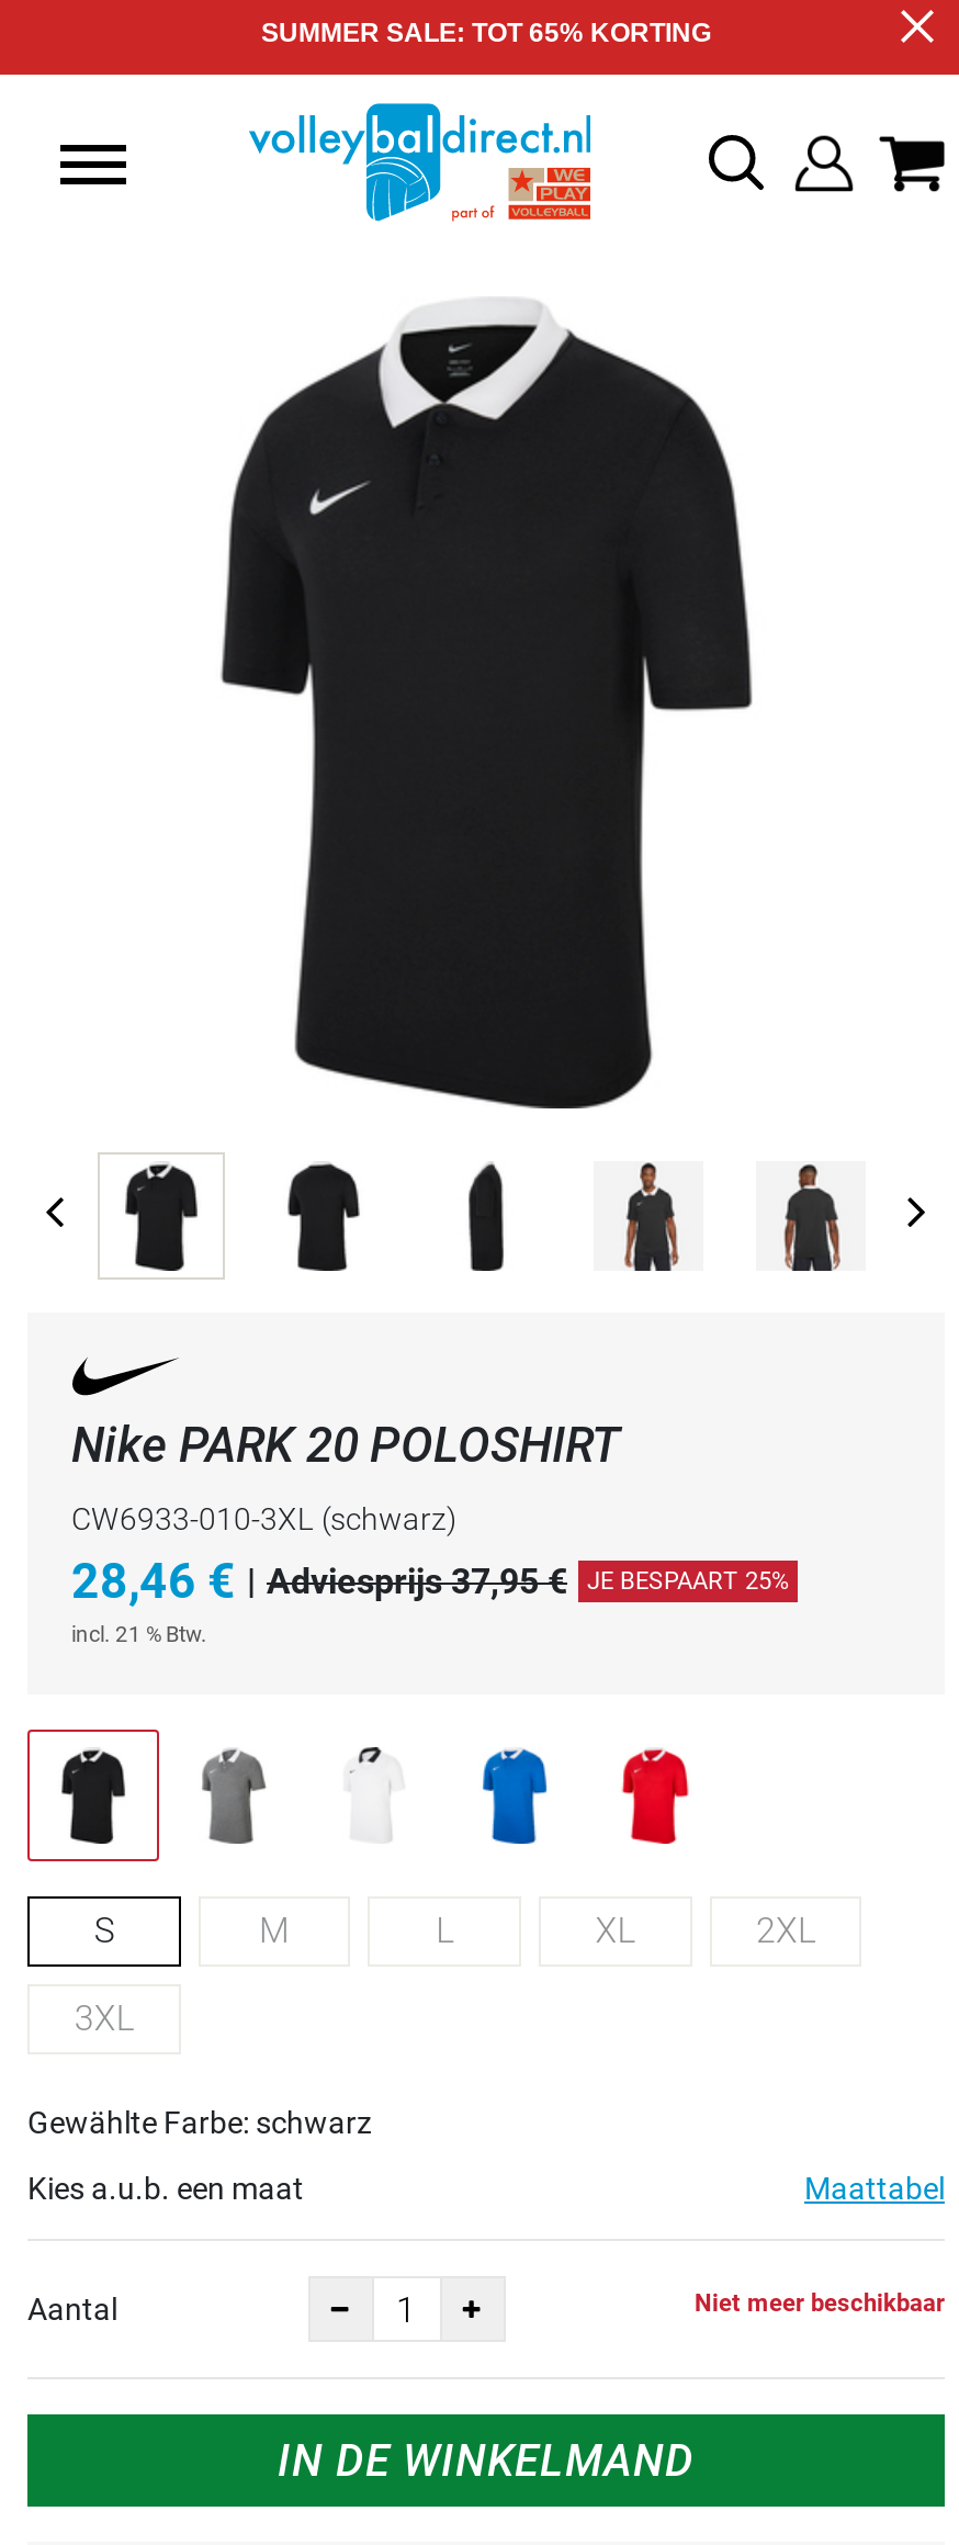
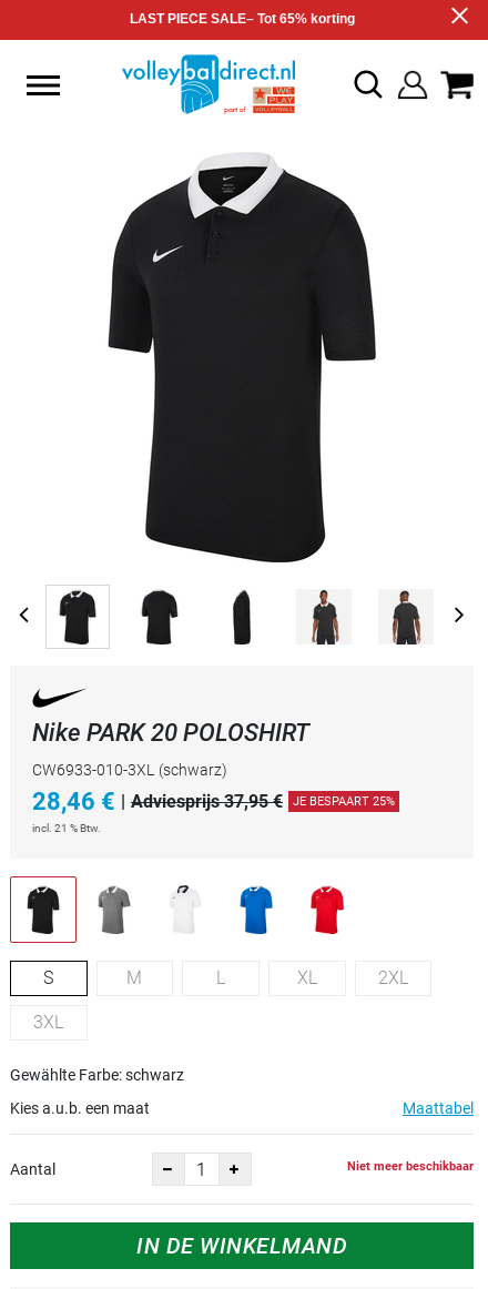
- SUMMER SALE: TOT 65% KORTING
+ LAST PIECE SALE– Tot 65% korting
